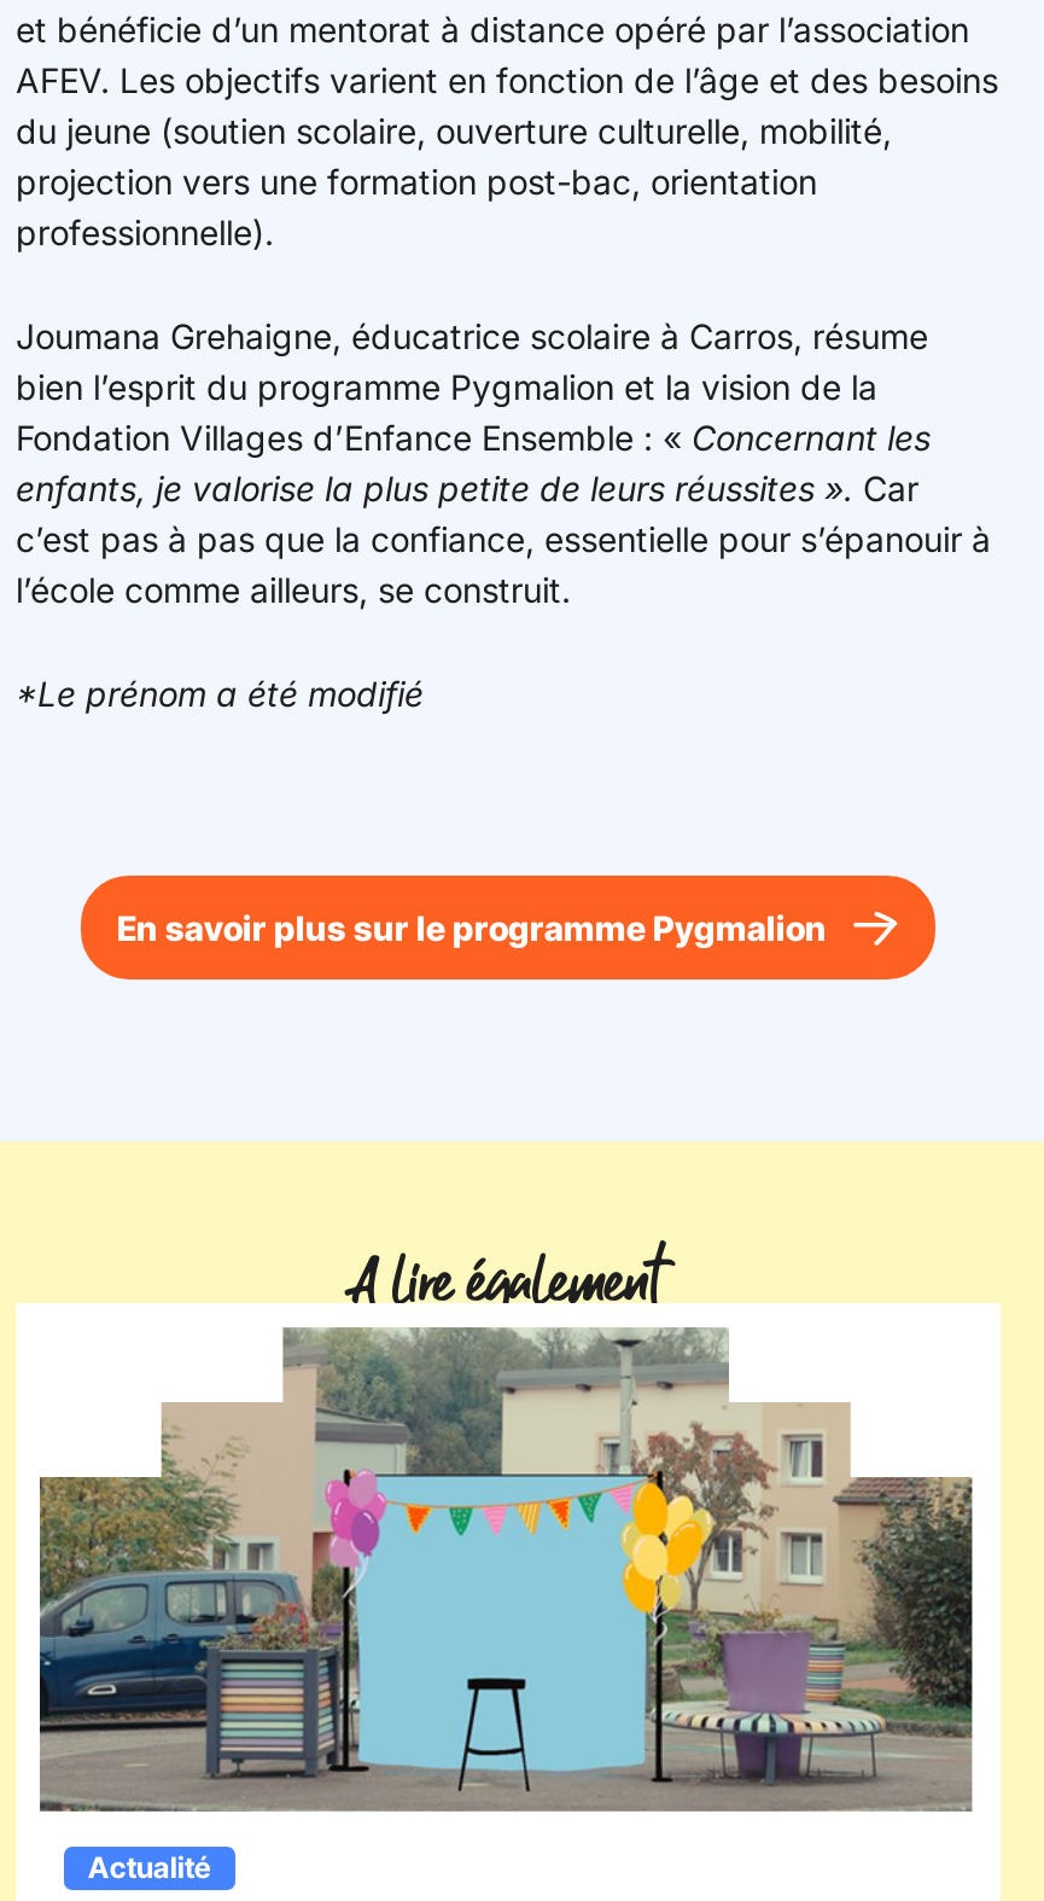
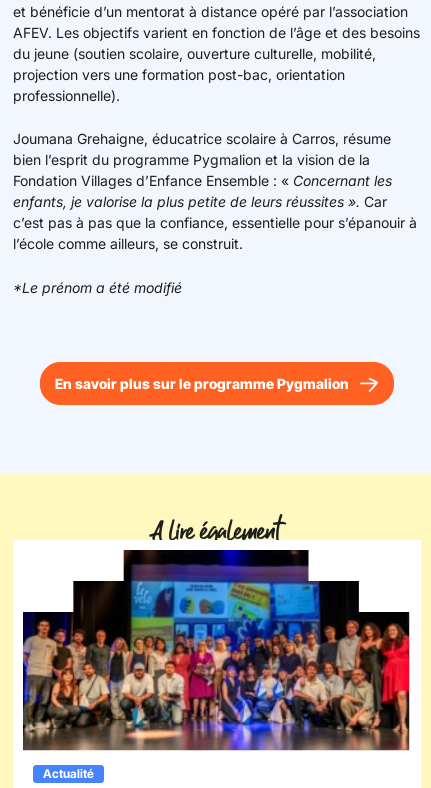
- [image]
+ [image]
